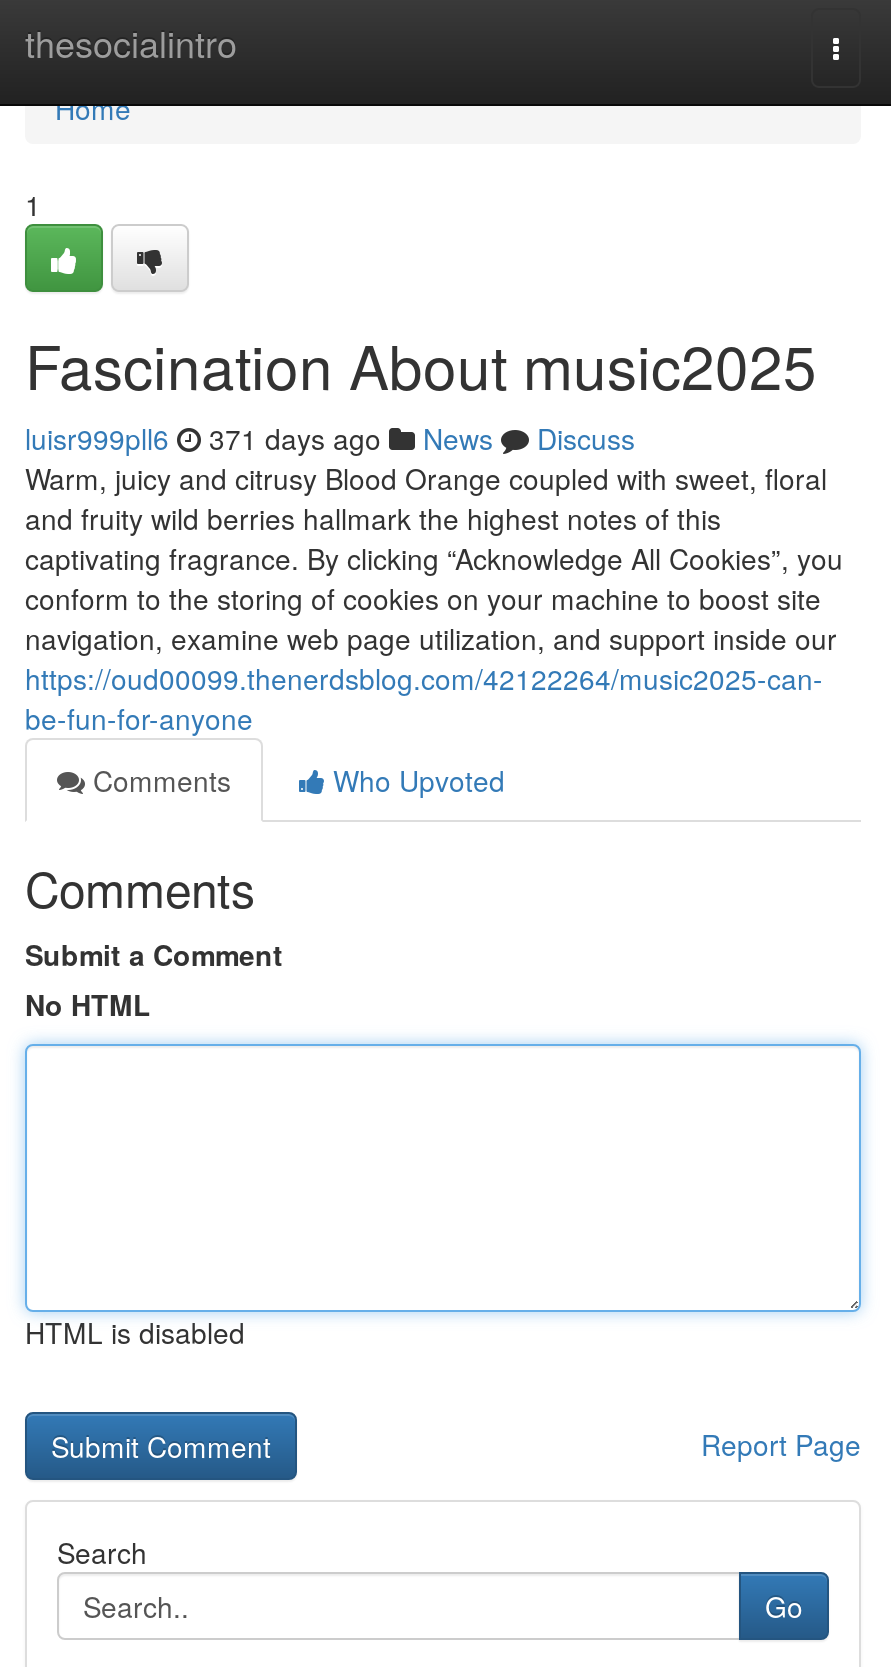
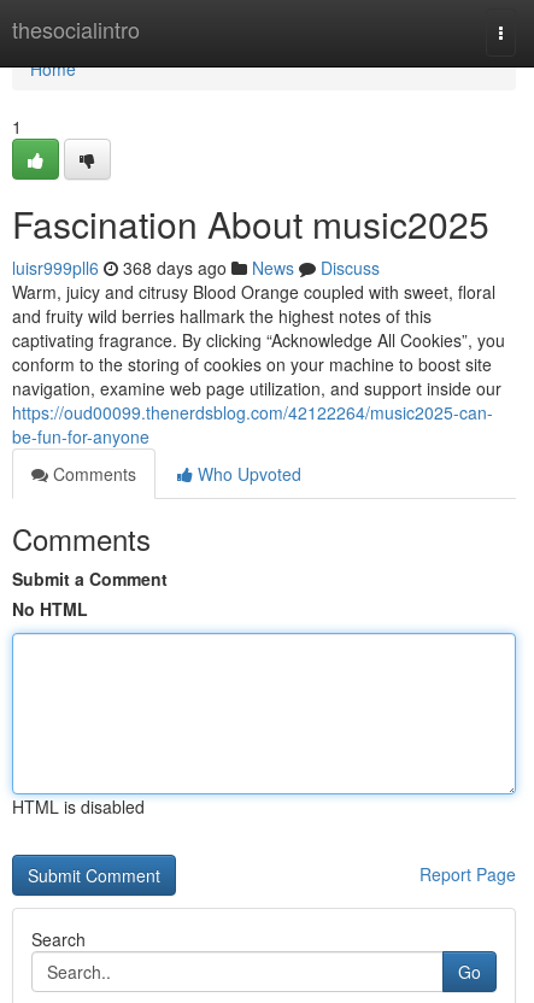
- luisr999pll6 371 days ago News Discuss
+ luisr999pll6 368 days ago News Discuss
